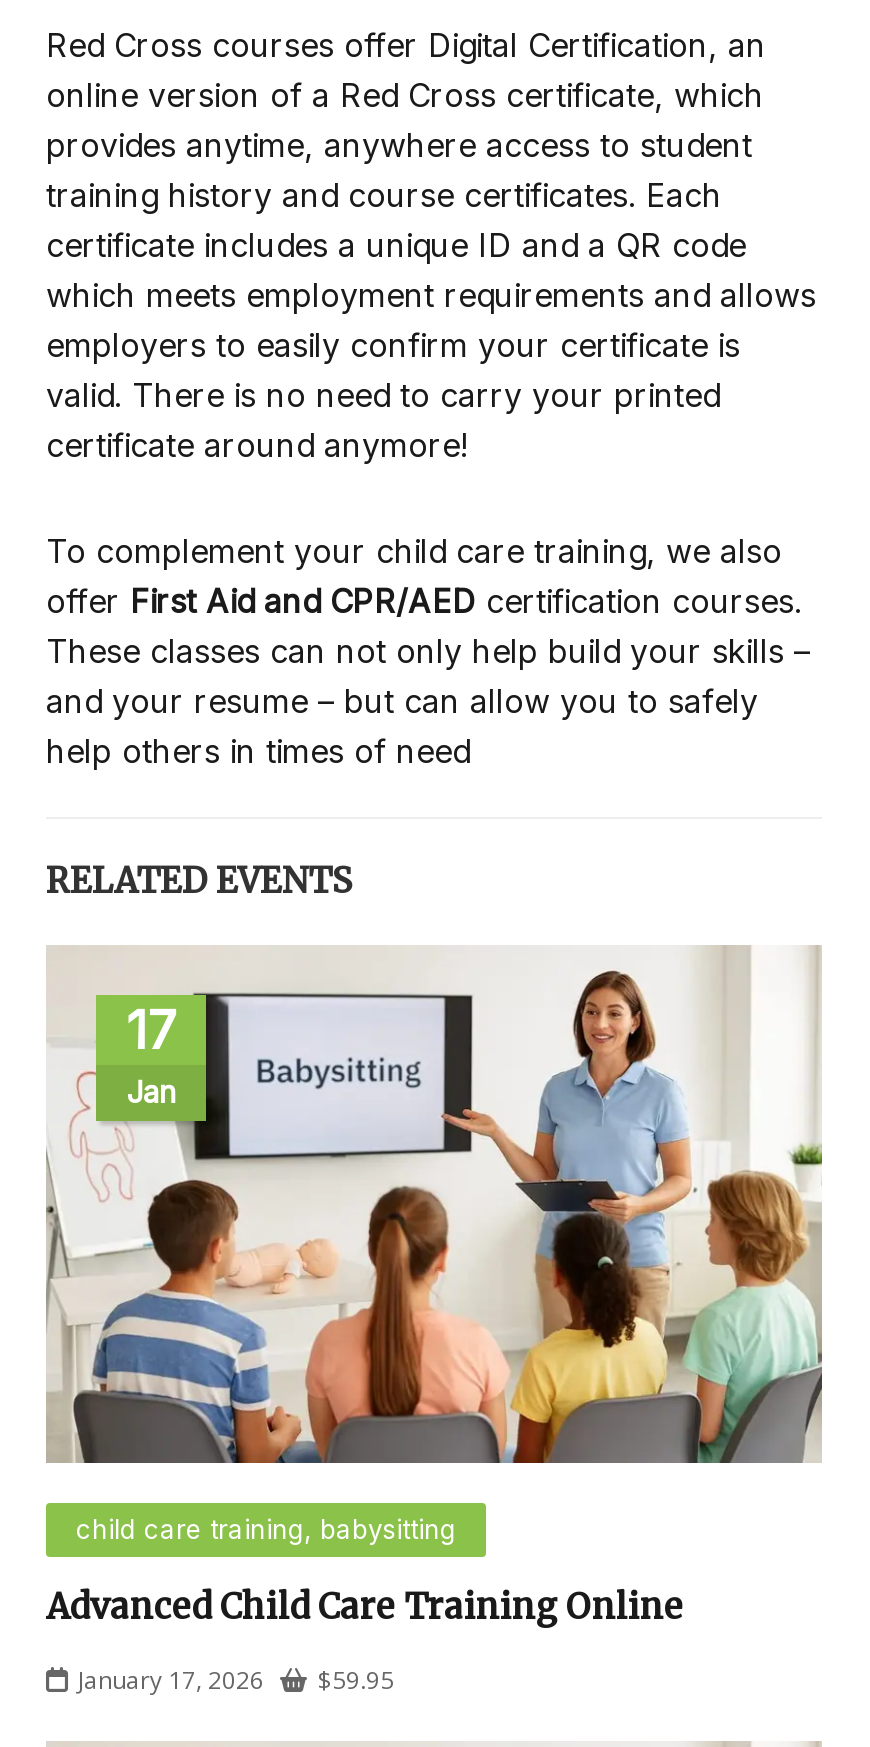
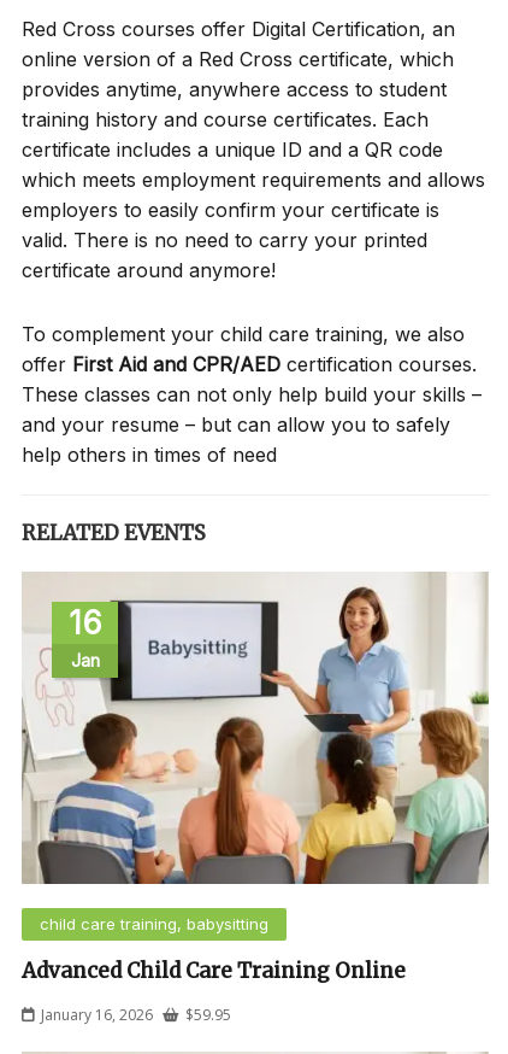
- 17
+ 16

- January 17, 2026 $59.95
+ January 16, 2026 $59.95
